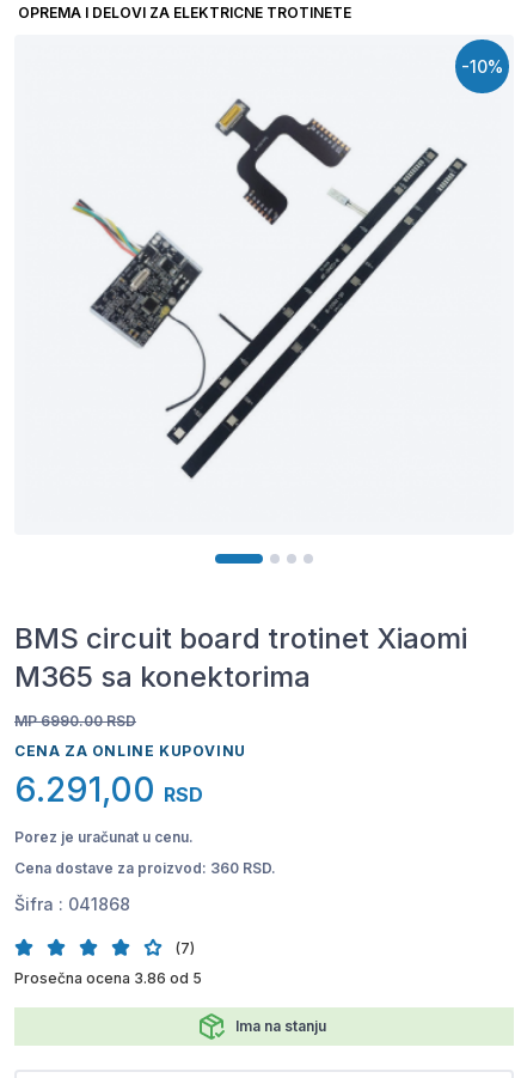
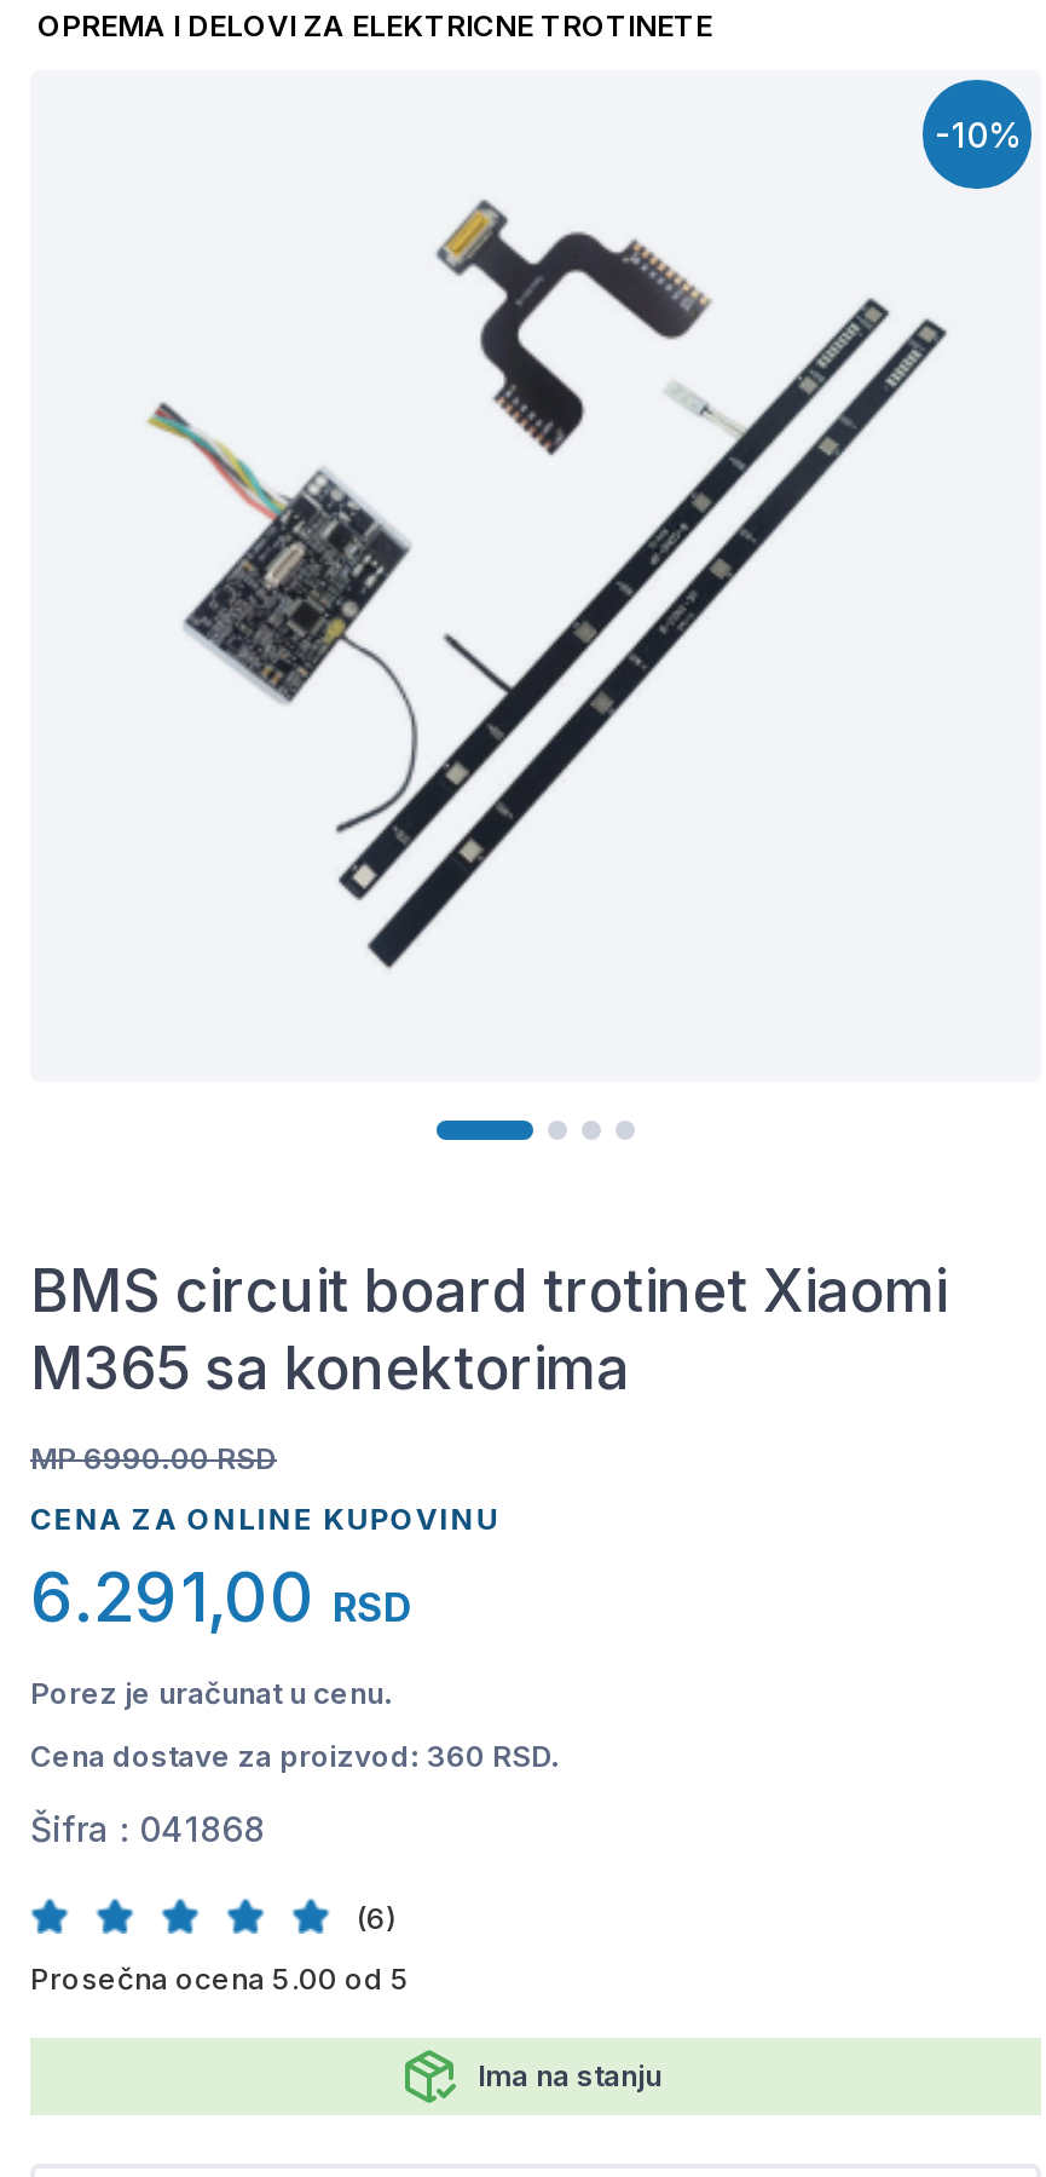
- (7)
+ (6)

- Prosečna ocena 3.86 od 5
+ Prosečna ocena 5.00 od 5
